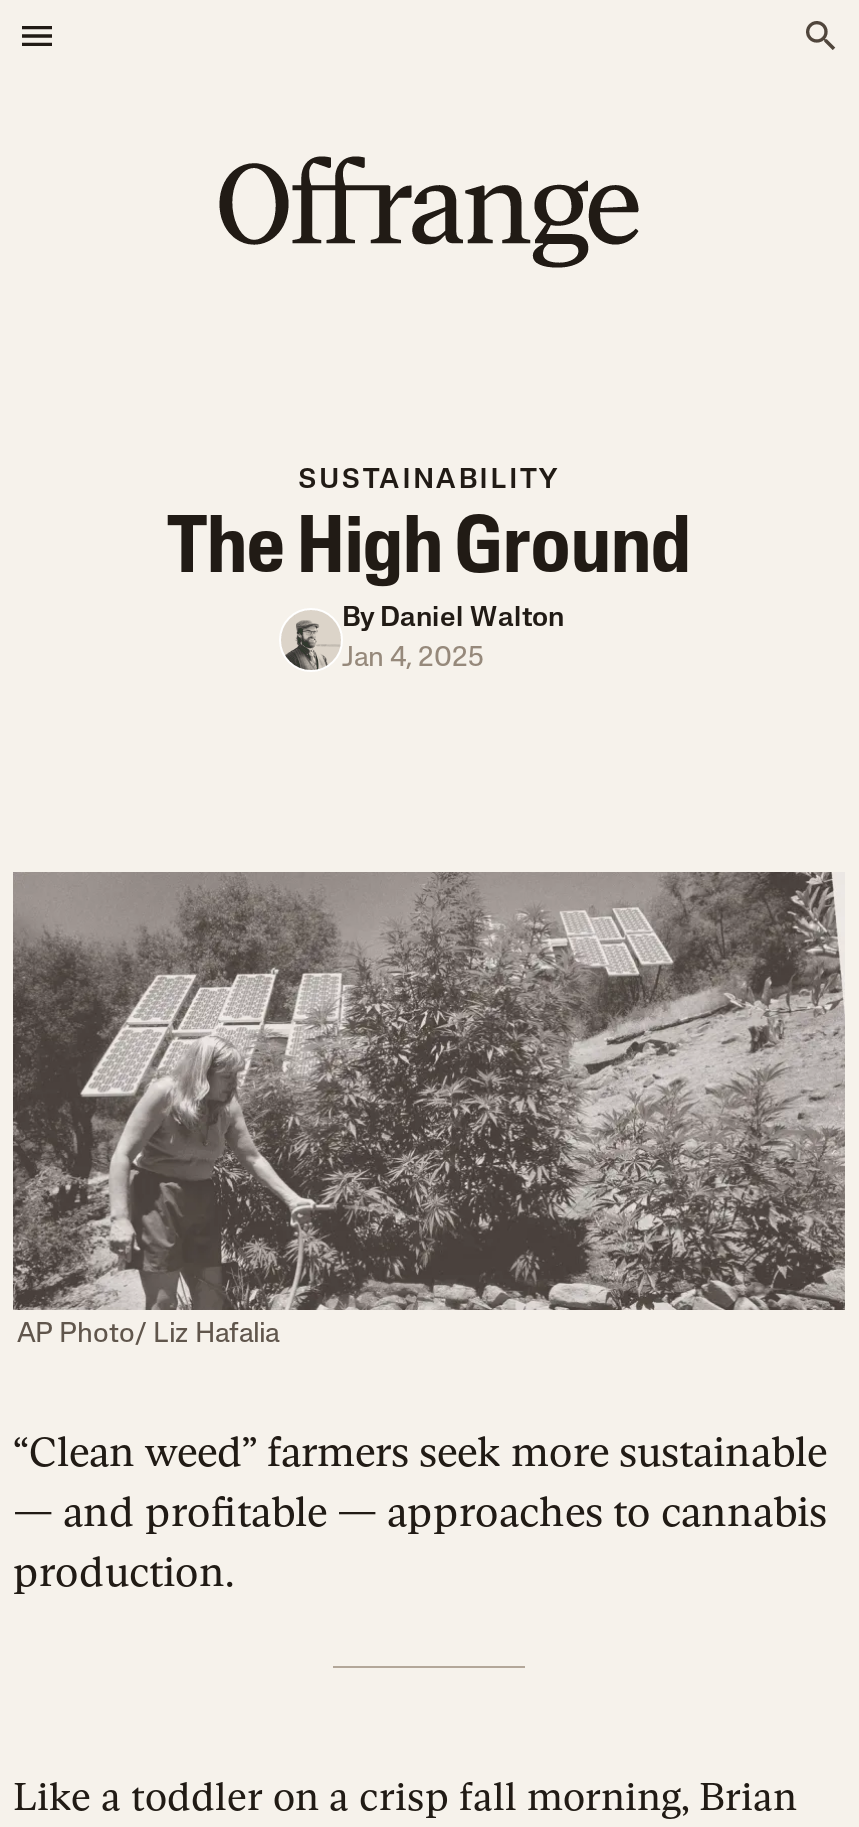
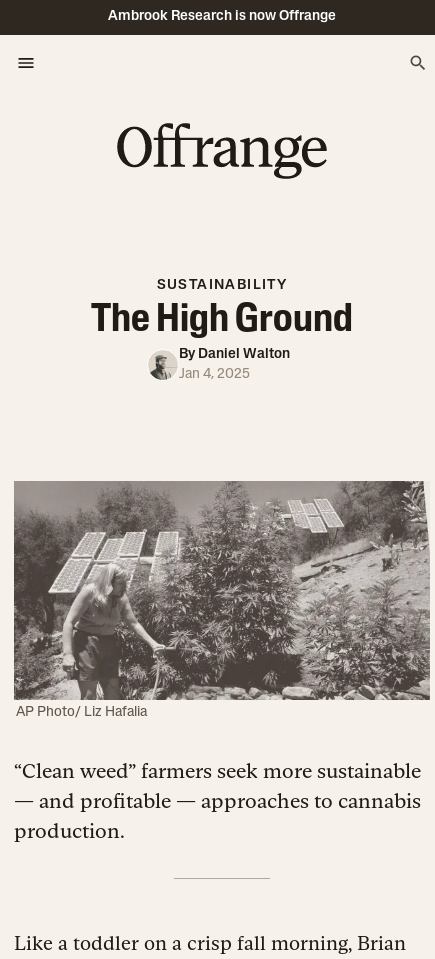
+ Ambrook Research is now Offrange
